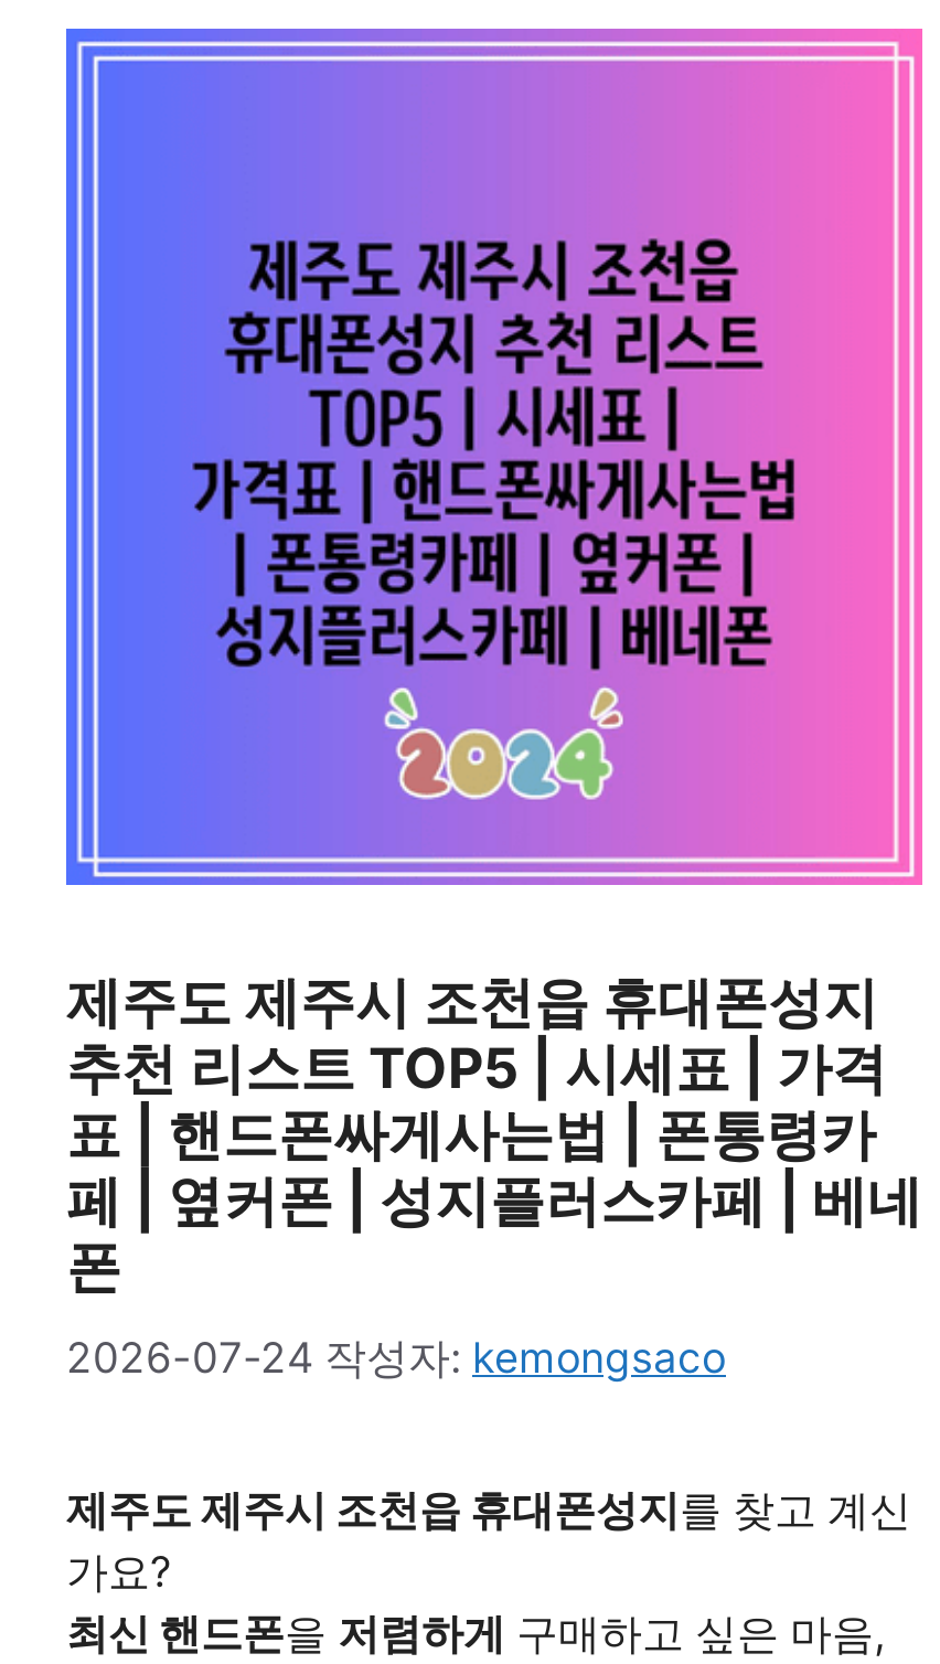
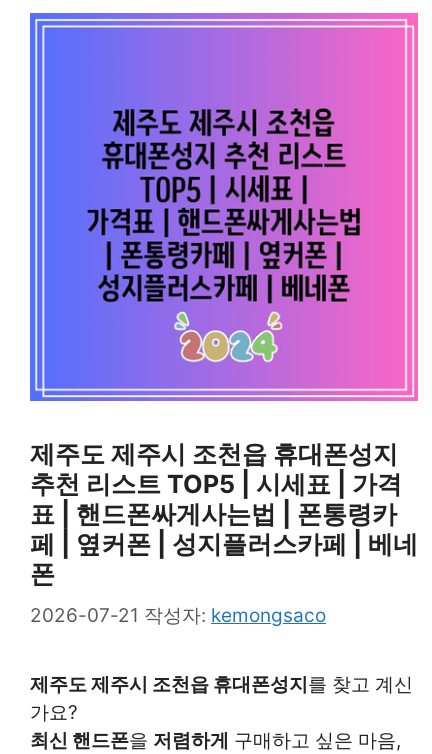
- 2026-07-24 작성자: kemongsaco
+ 2026-07-21 작성자: kemongsaco
